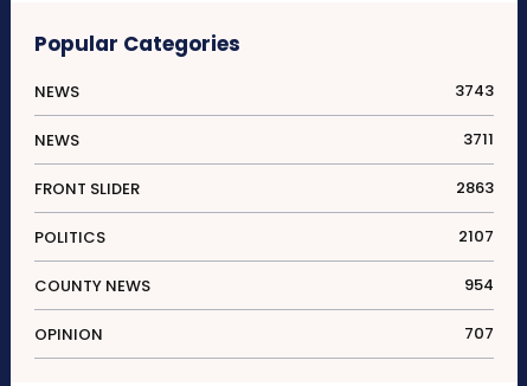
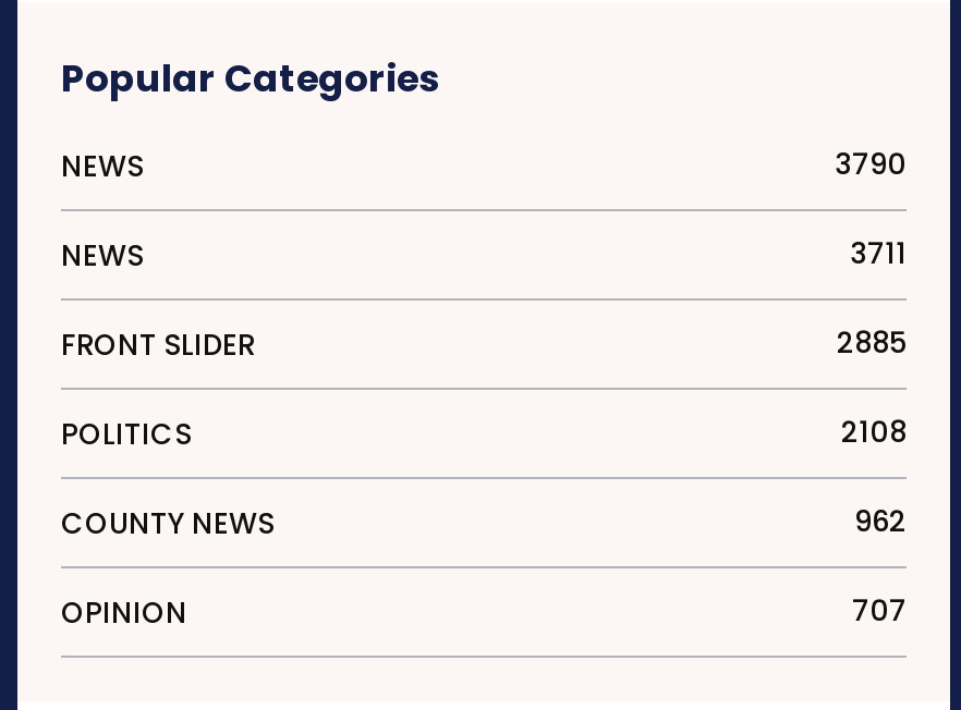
- 3743
+ 3790

- 2863
+ 2885

- 2107
+ 2108

- 954
+ 962
